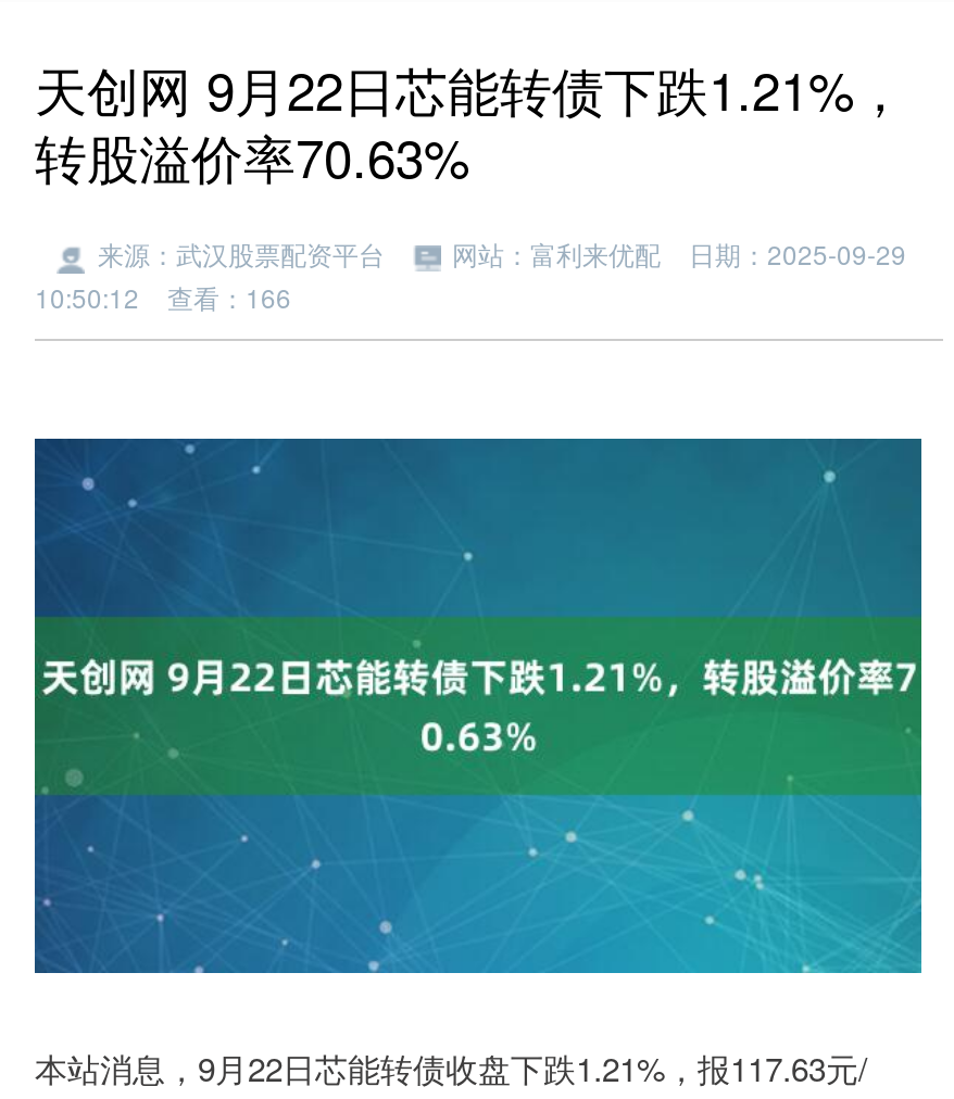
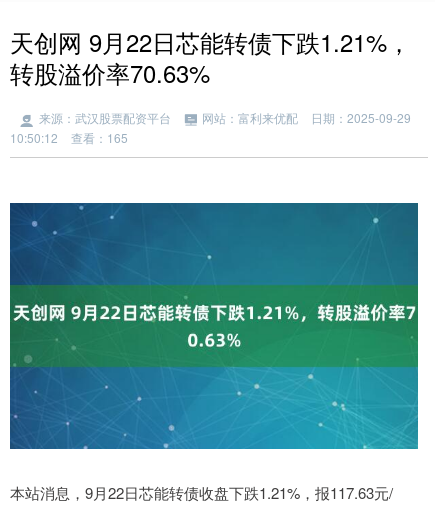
- 10:50:12 查看：166
+ 10:50:12 查看：165
